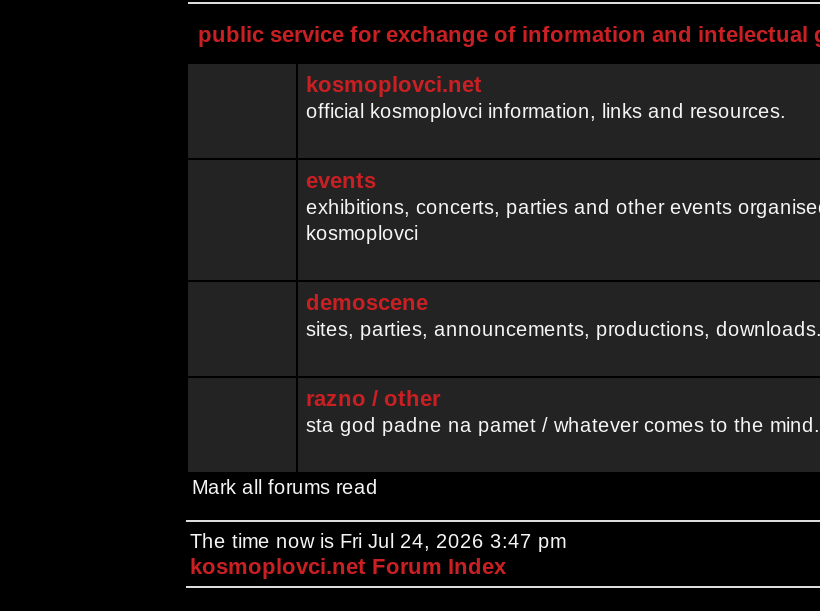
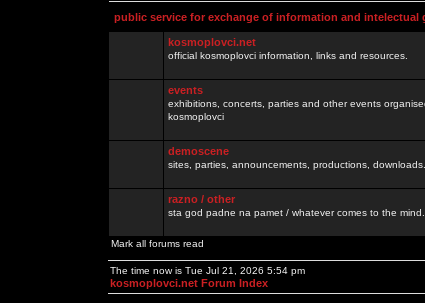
- The time now is Fri Jul 24, 2026 3:47 pm
+ The time now is Tue Jul 21, 2026 5:54 pm
